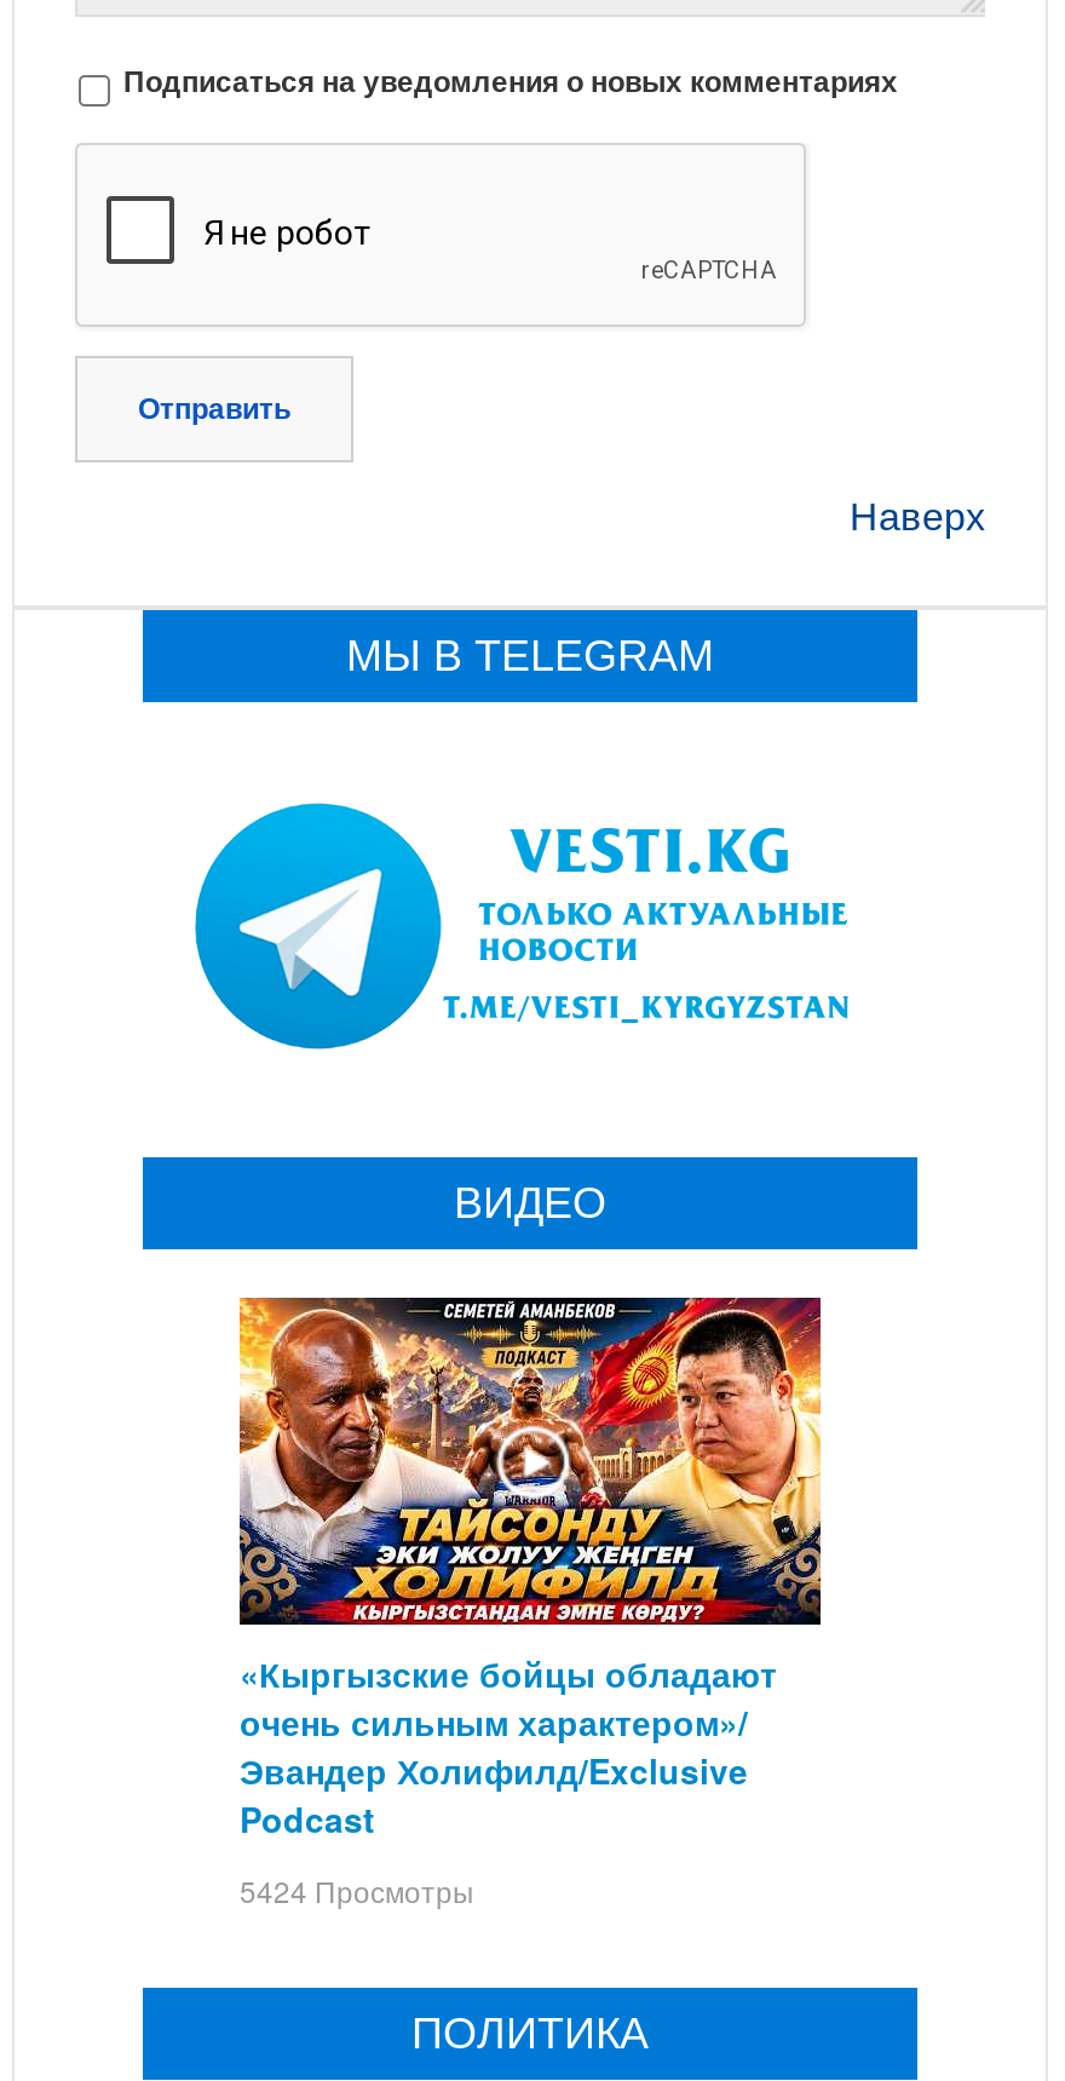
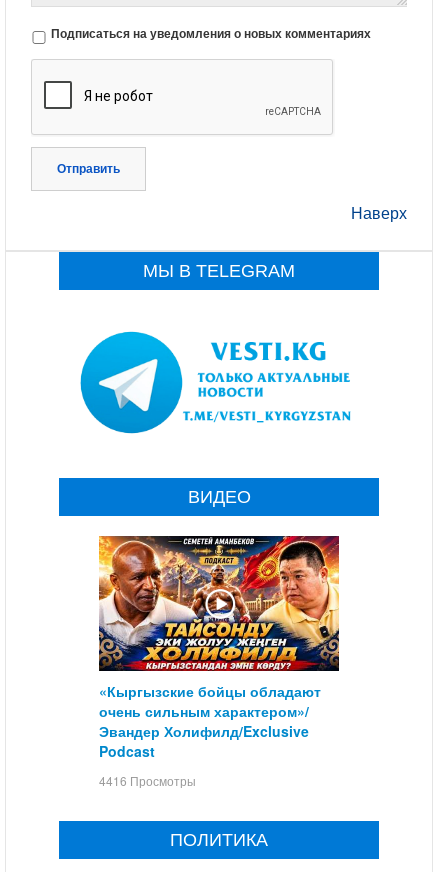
- 5424 Просмотры
+ 4416 Просмотры
